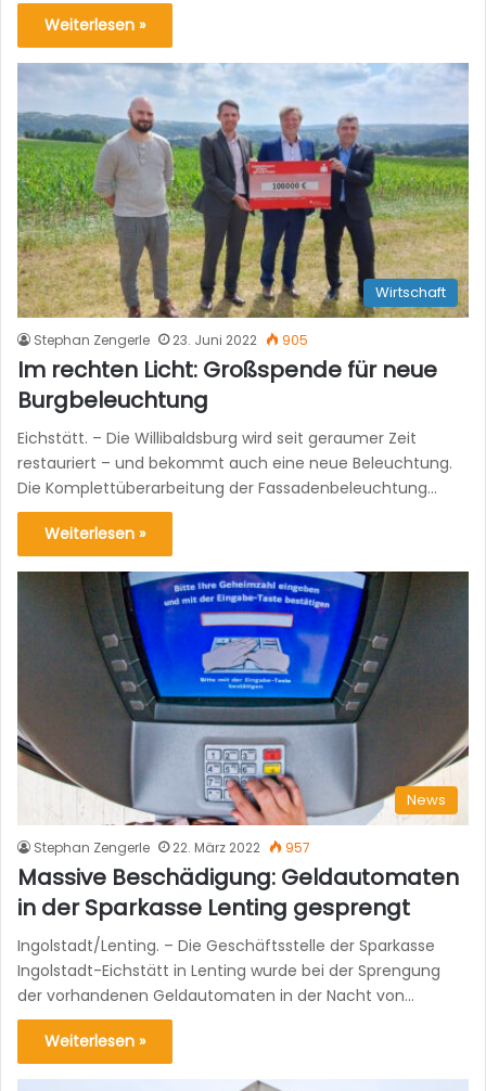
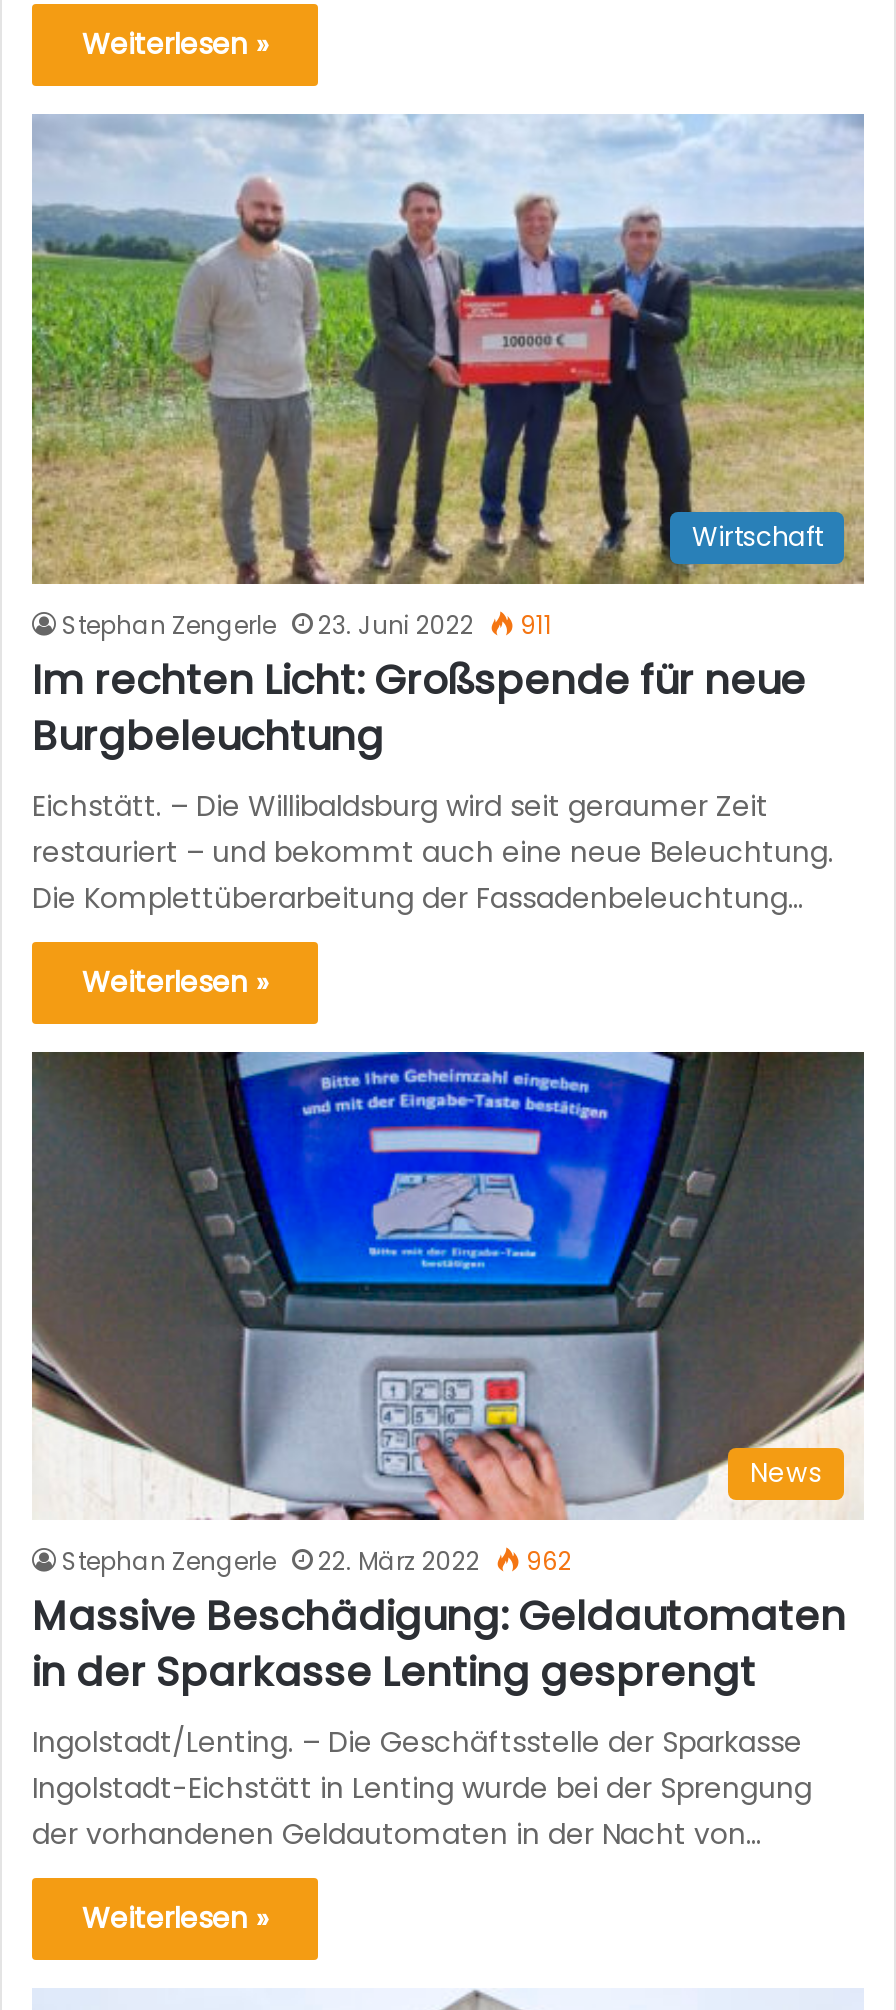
- Stephan Zengerle 23. Juni 2022 905
+ Stephan Zengerle 23. Juni 2022 911

- Stephan Zengerle 22. März 2022 957
+ Stephan Zengerle 22. März 2022 962
